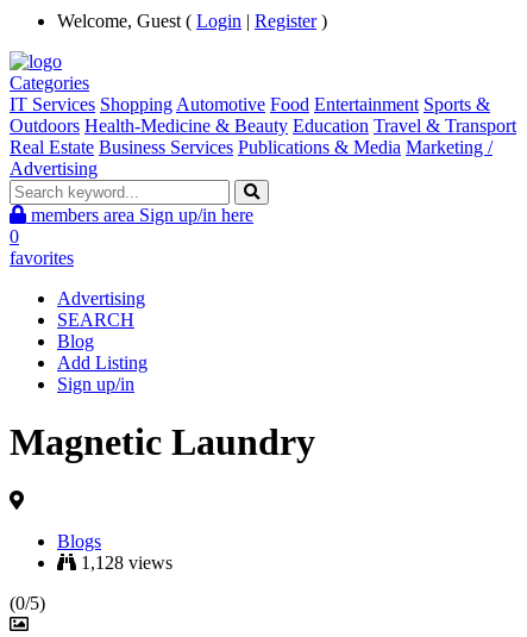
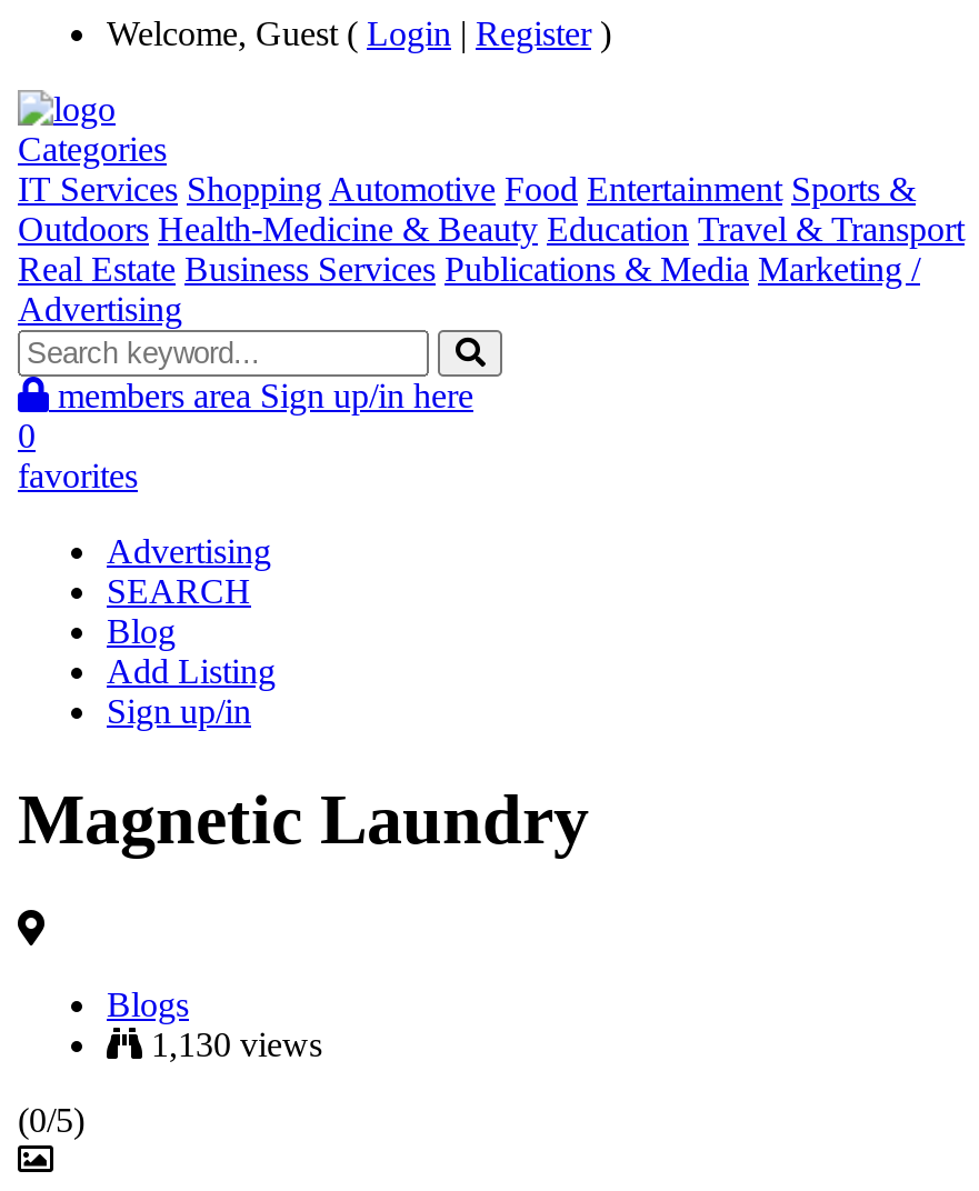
- 1,128 views
+ 1,130 views
